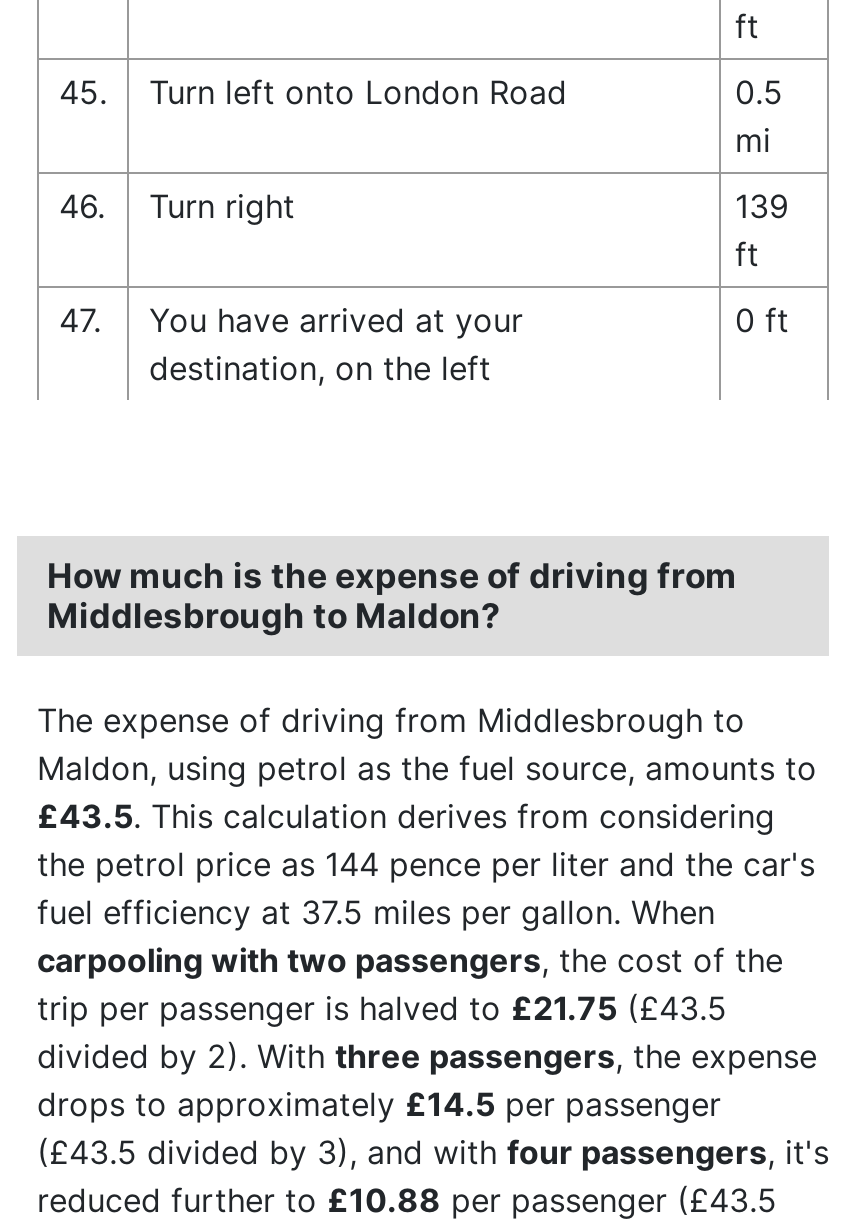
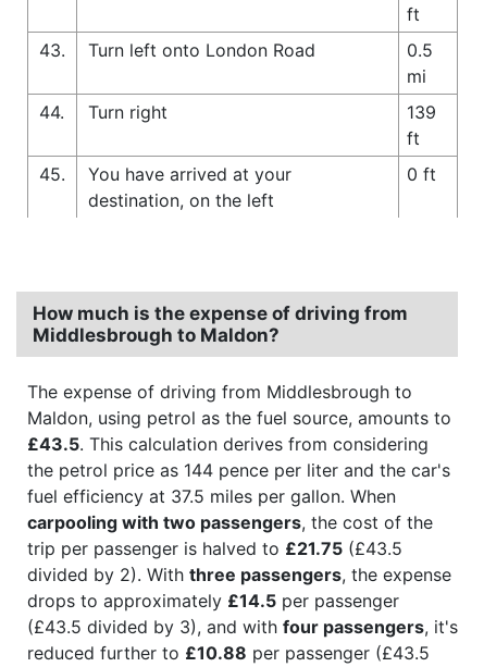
- 45. Turn left onto London Road
+ 43. Turn left onto London Road

- 46. Turn right
+ 44. Turn right

- 47. You have arrived at your
+ 45. You have arrived at your
